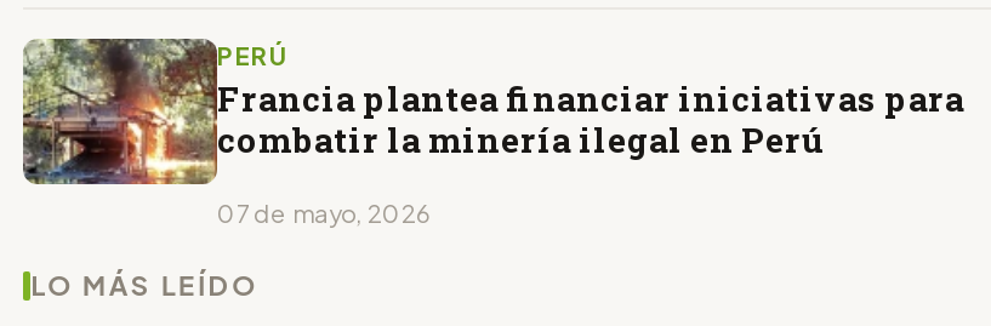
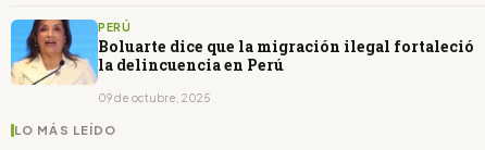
- [image]
- Francia plantea financiar iniciativas para
- combatir la minería ilegal en Perú
+ [image]
+ Boluarte dice que la migración ilegal fortaleció
+ la delincuencia en Perú

- 07 de mayo, 2026
+ 09 de octubre, 2025
